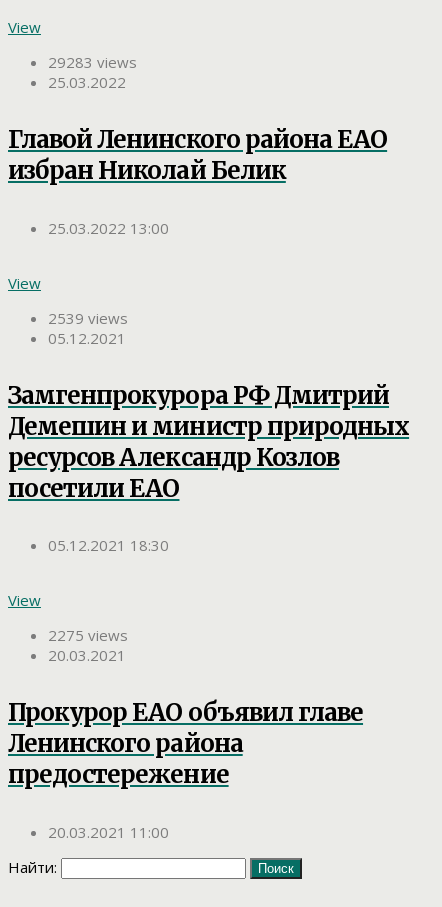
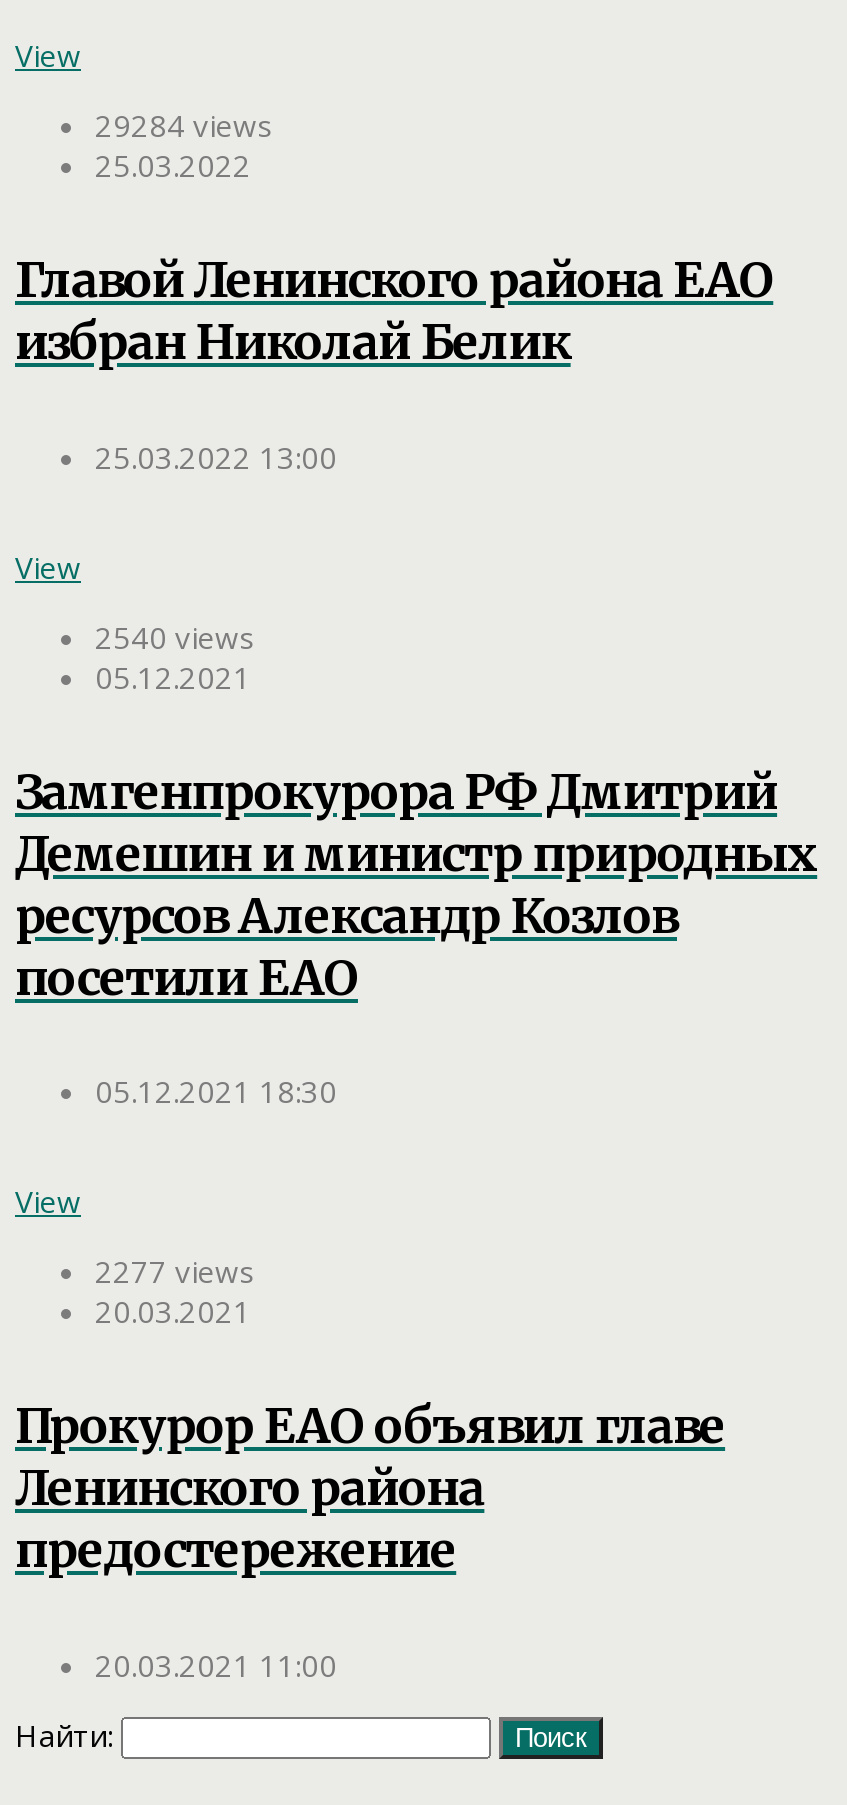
- 29283 views
+ 29284 views

- 2539 views
+ 2540 views

- 2275 views
+ 2277 views
